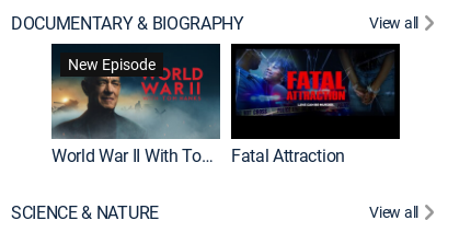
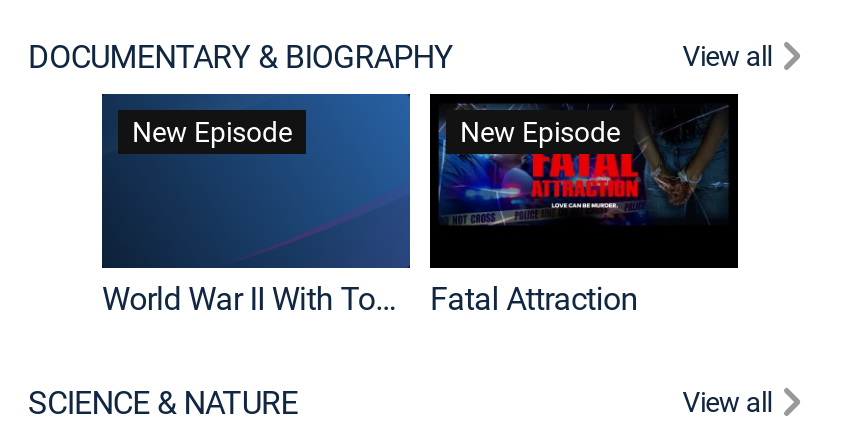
- [image]
+ [image]

+ New Episode
